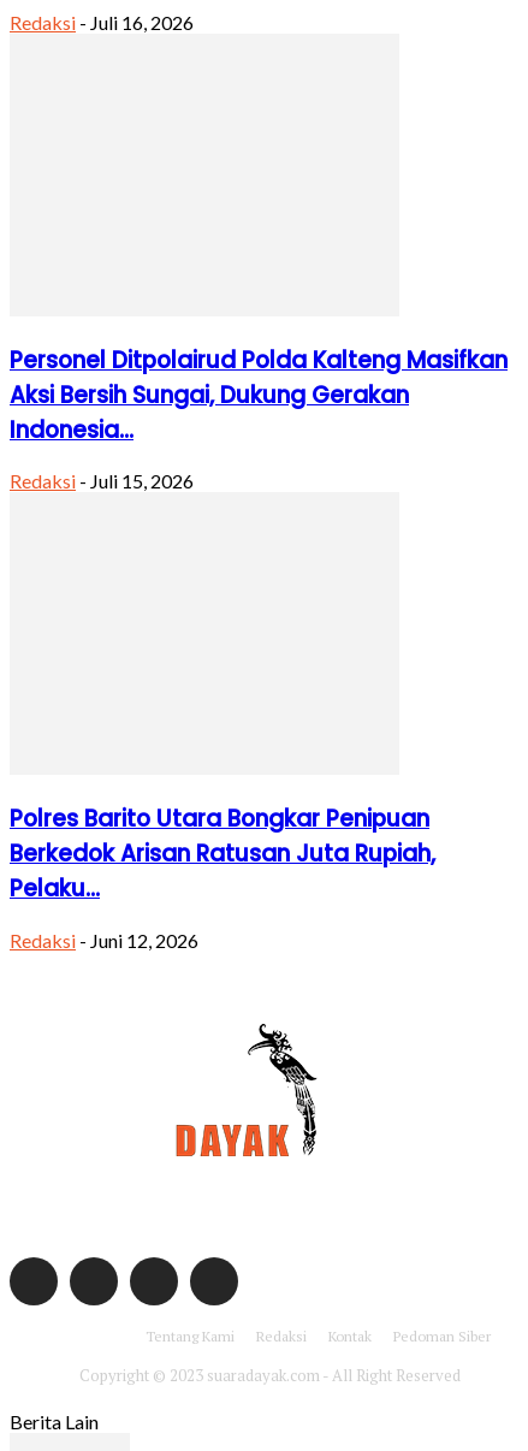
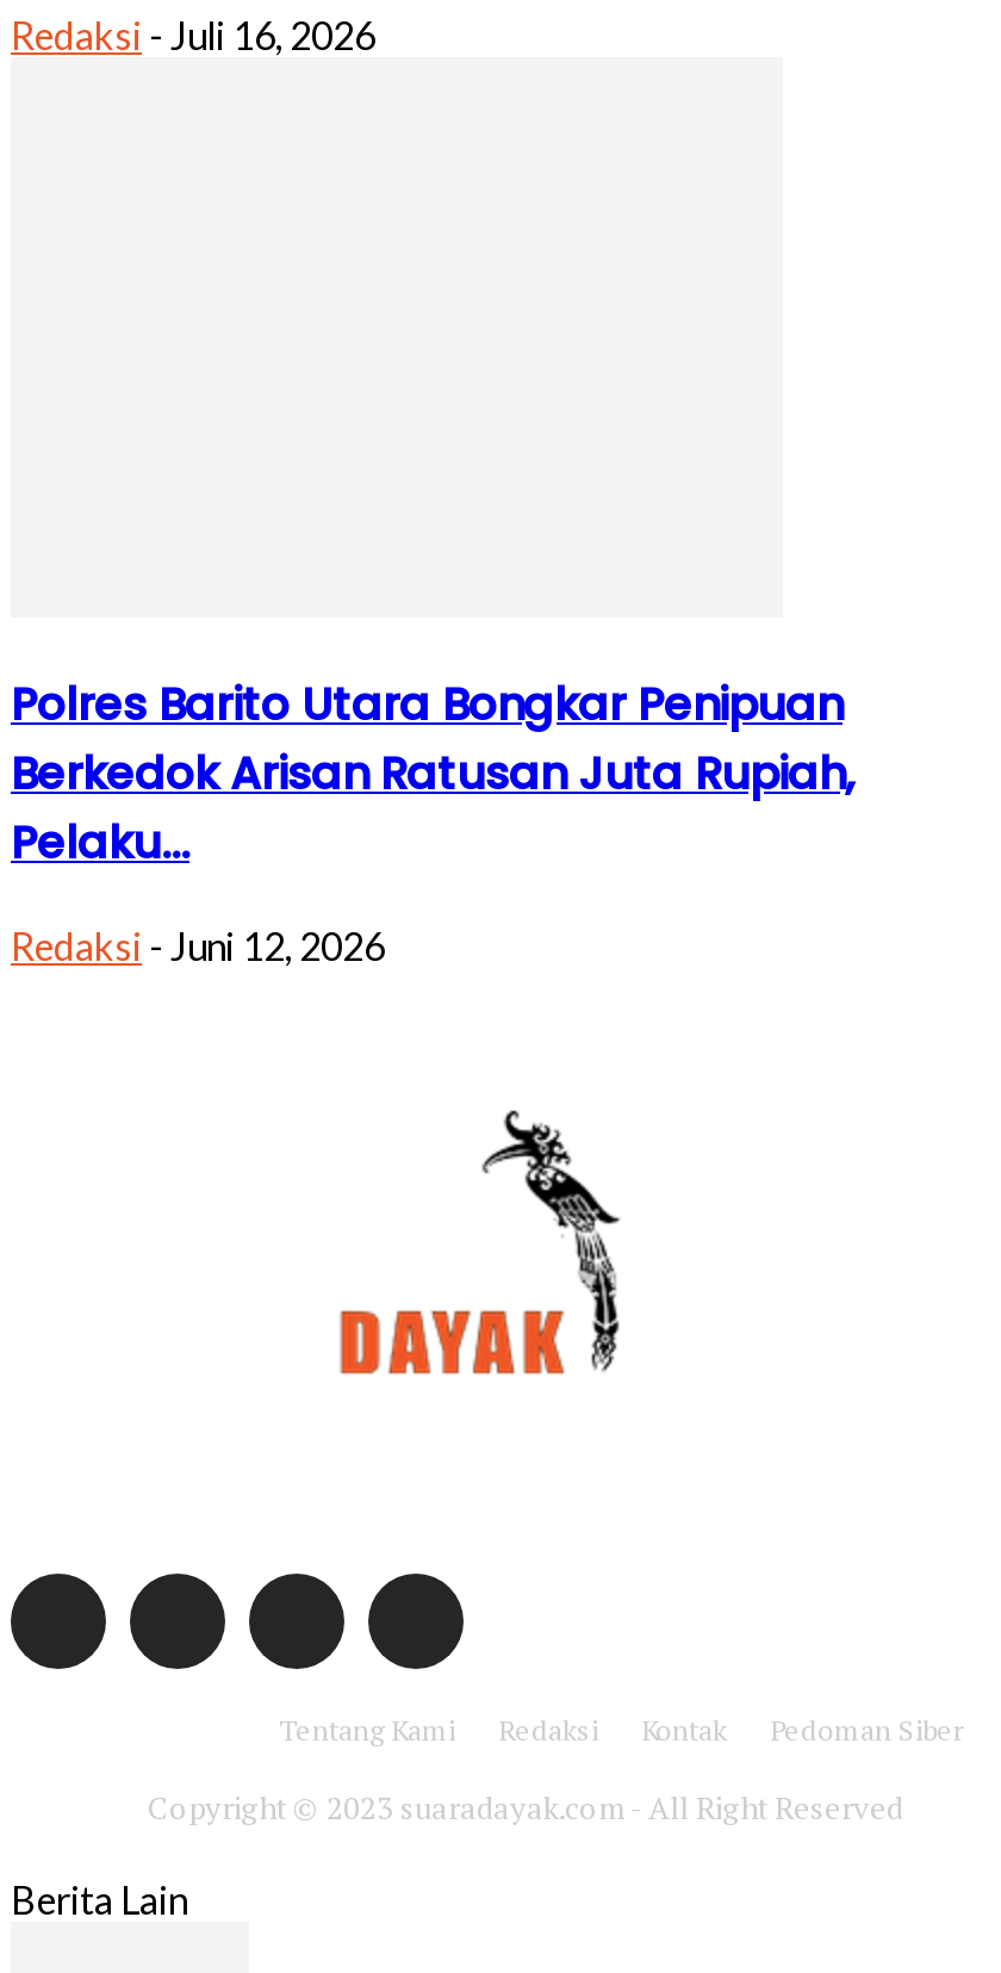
- Personel Ditpolairud Polda Kalteng Masifkan
- Aksi Bersih Sungai, Dukung Gerakan
- Indonesia...
- Redaksi - Juli 15, 2026
